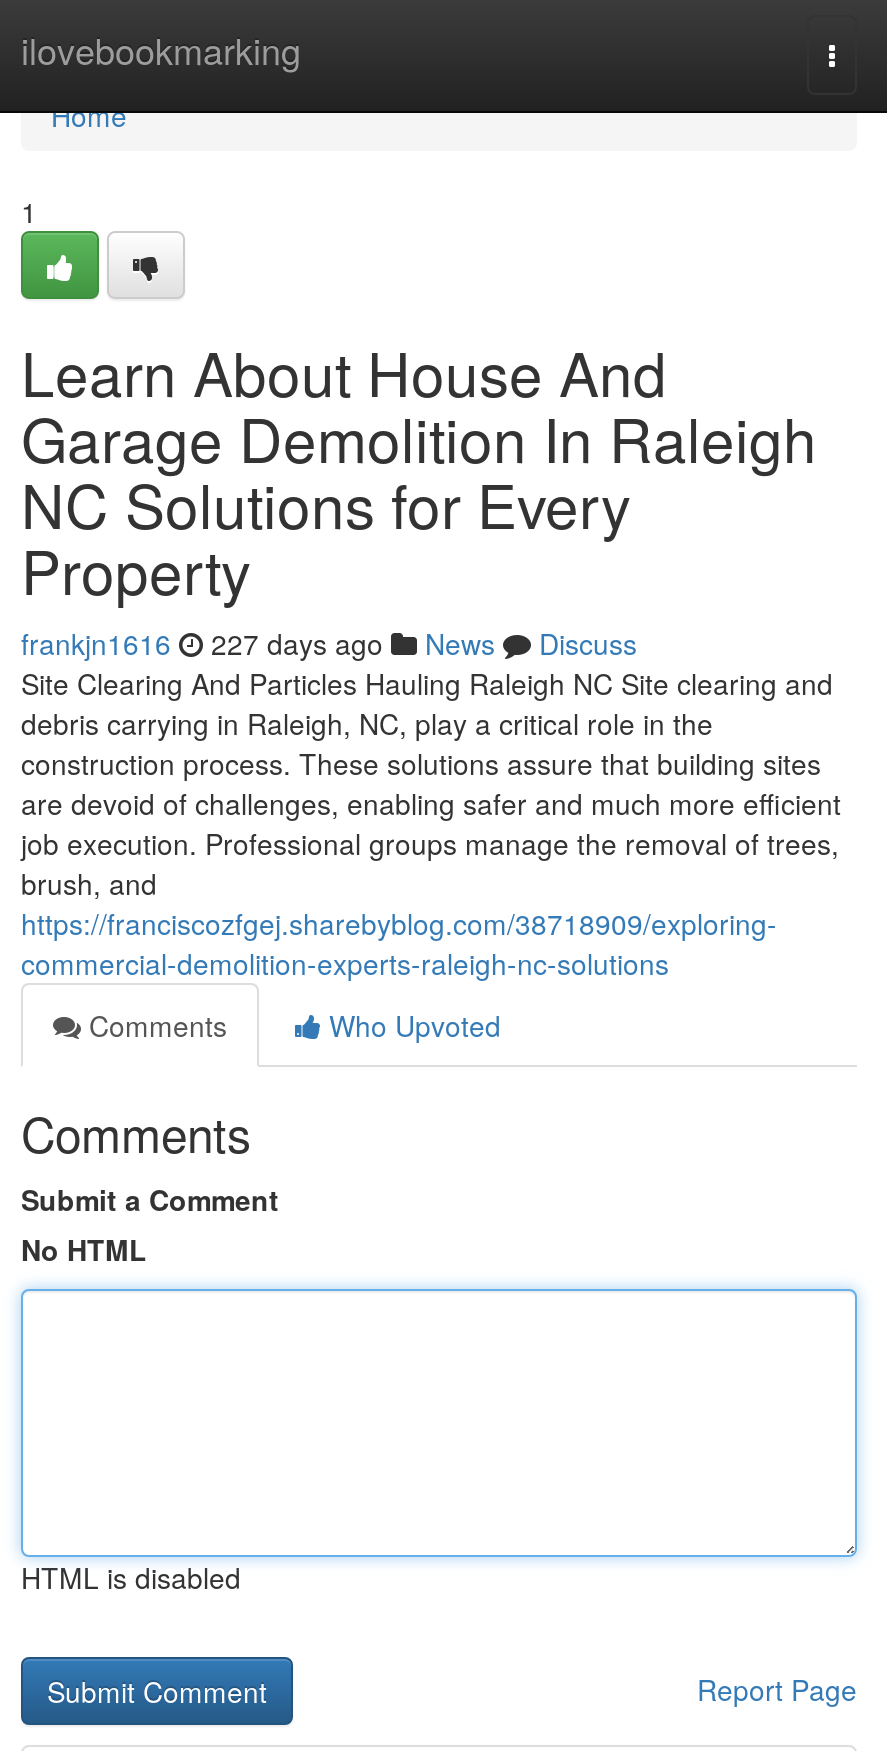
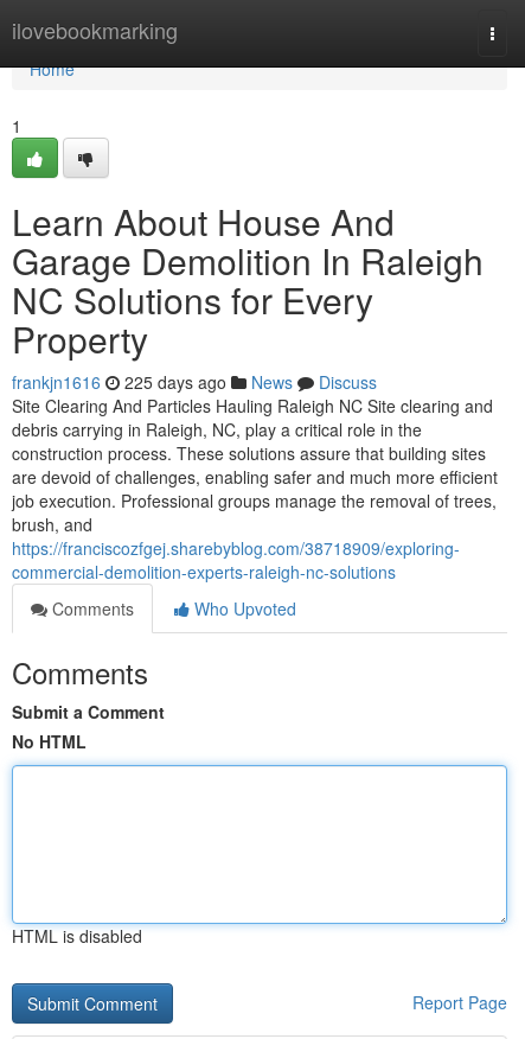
- frankjn1616 227 days ago News Discuss
+ frankjn1616 225 days ago News Discuss
